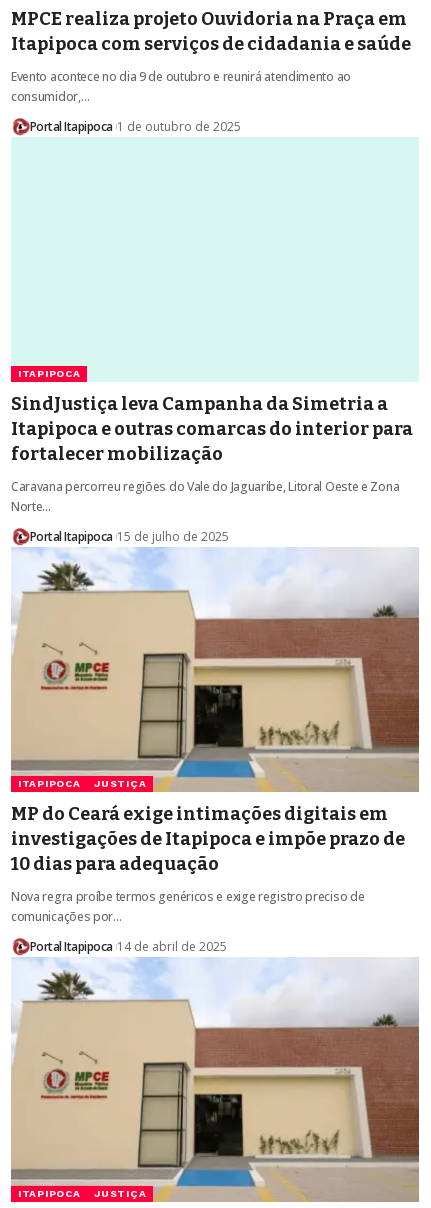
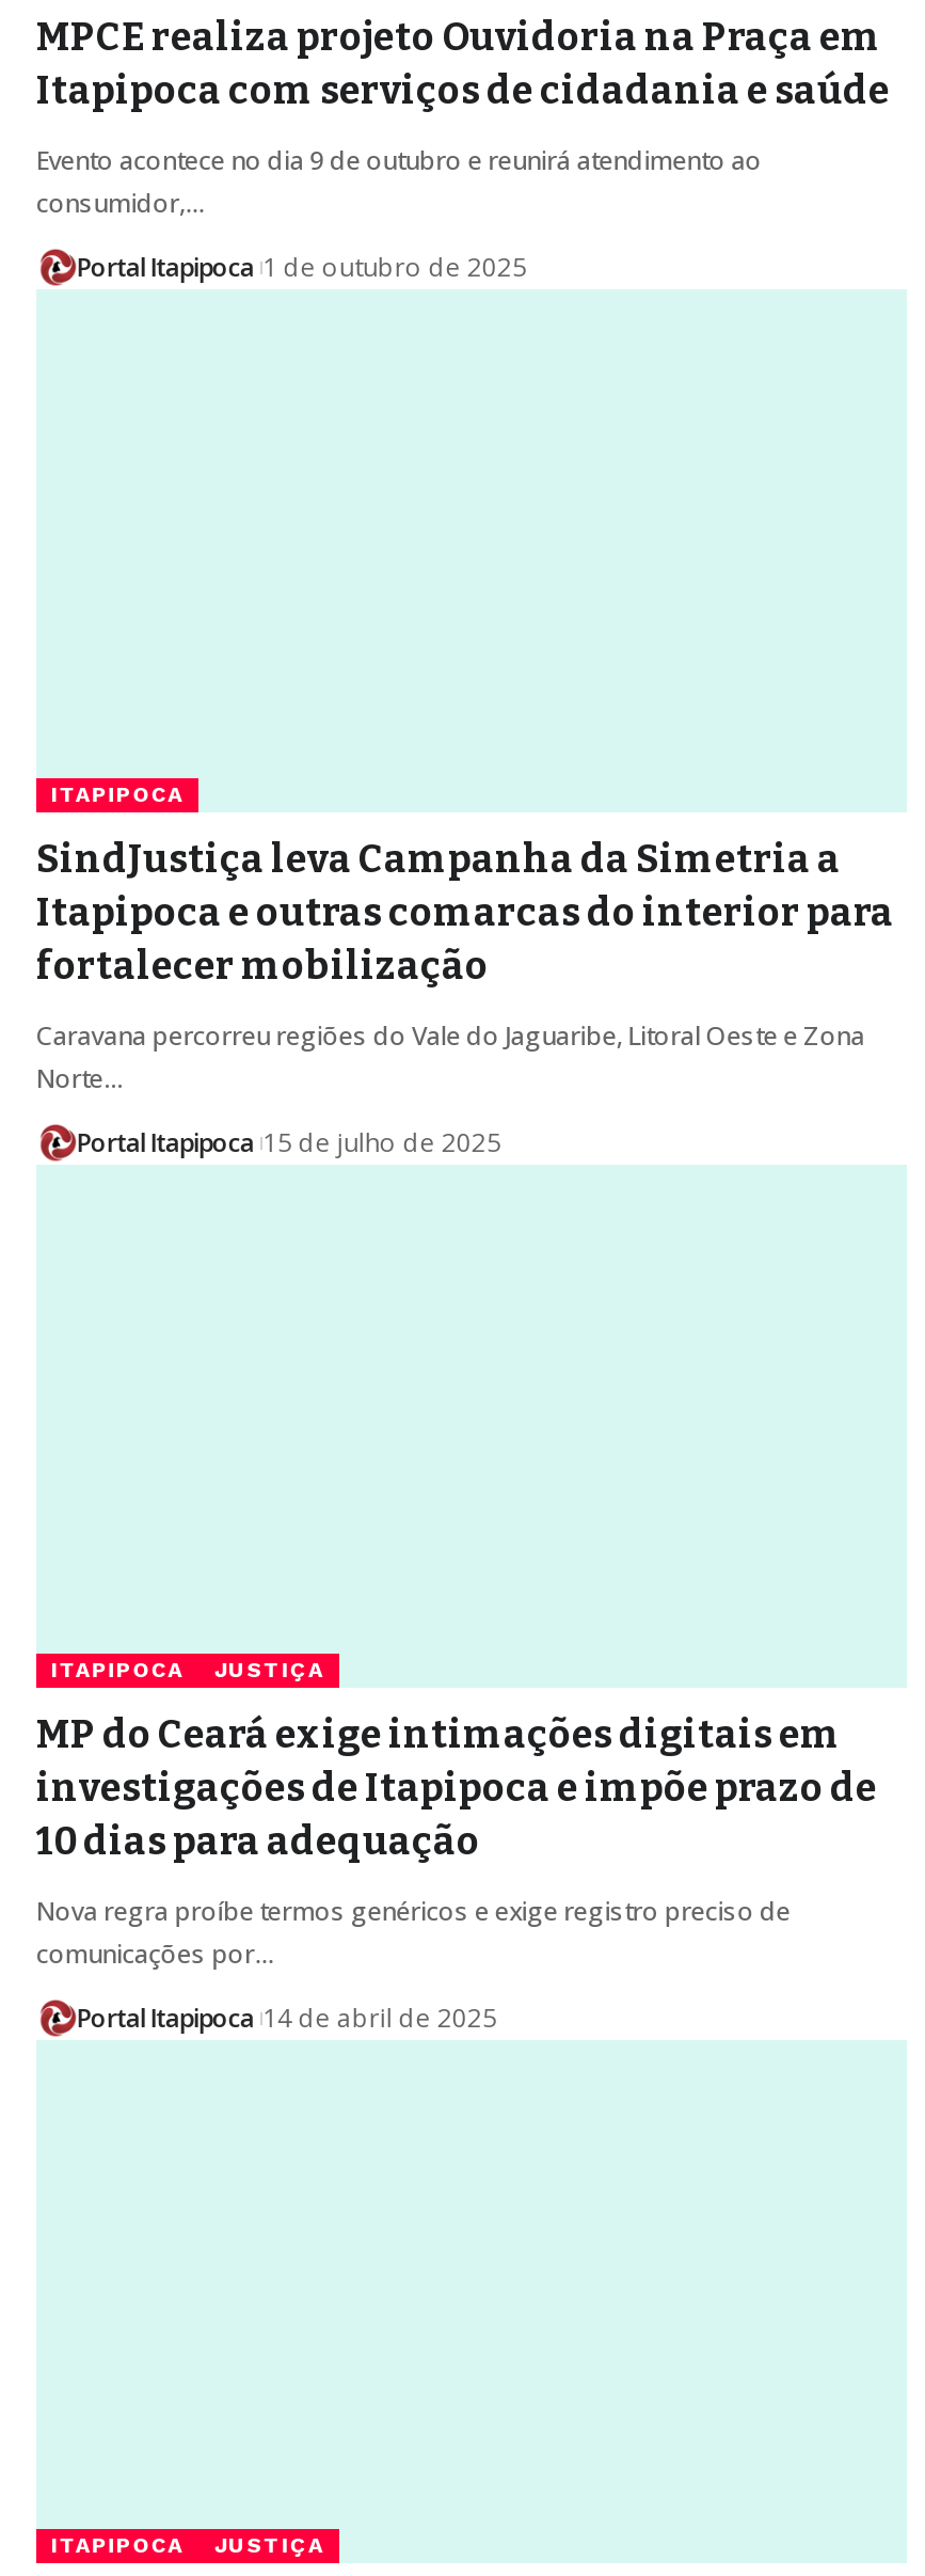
- [image]

- [image]
